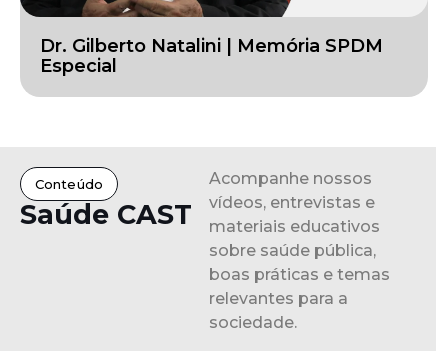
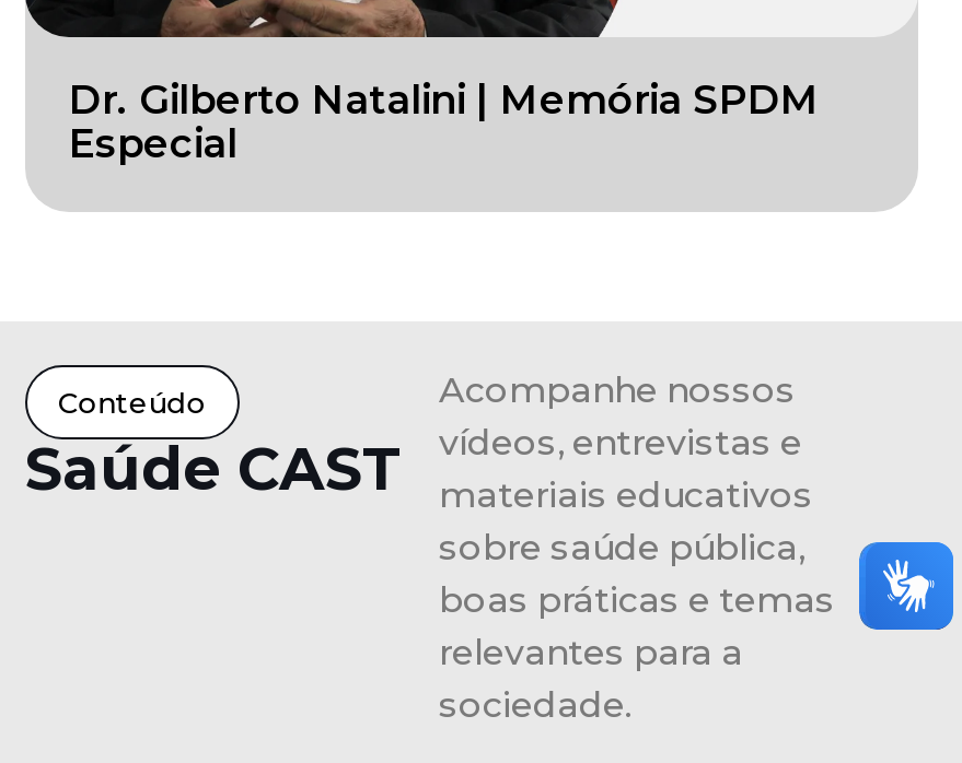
+ [image]
